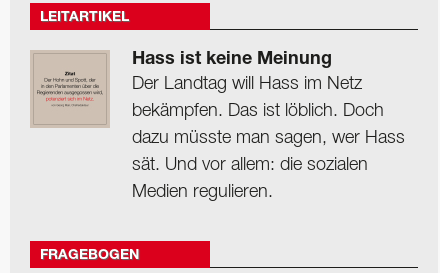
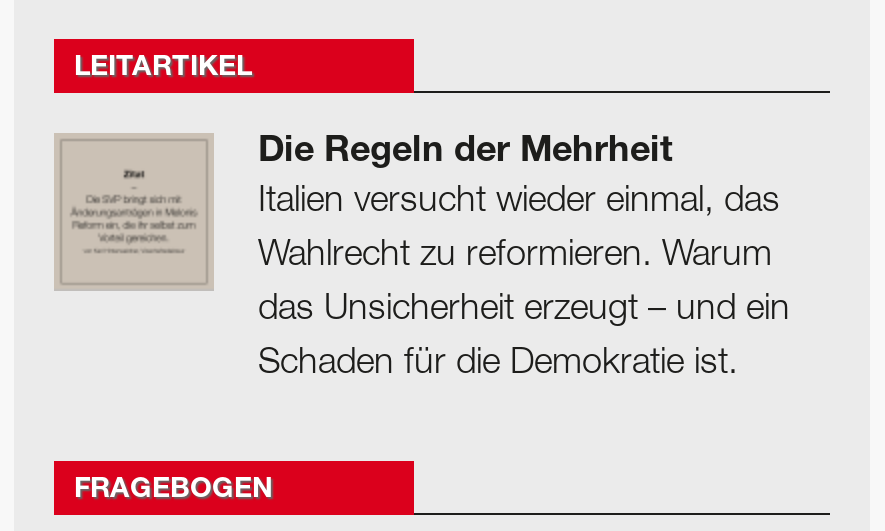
- Hass ist keine Meinung
- Der Landtag will Hass im Netz
- bekämpfen. Das ist löblich. Doch
- dazu müsste man sagen, wer Hass
- sät. Und vor allem: die sozialen
- Medien regulieren.
+ Die Regeln der Mehrheit
+ Italien versucht wieder einmal, das
+ Wahlrecht zu reformieren. Warum
+ das Unsicherheit erzeugt – und ein
+ Schaden für die Demokratie ist.
